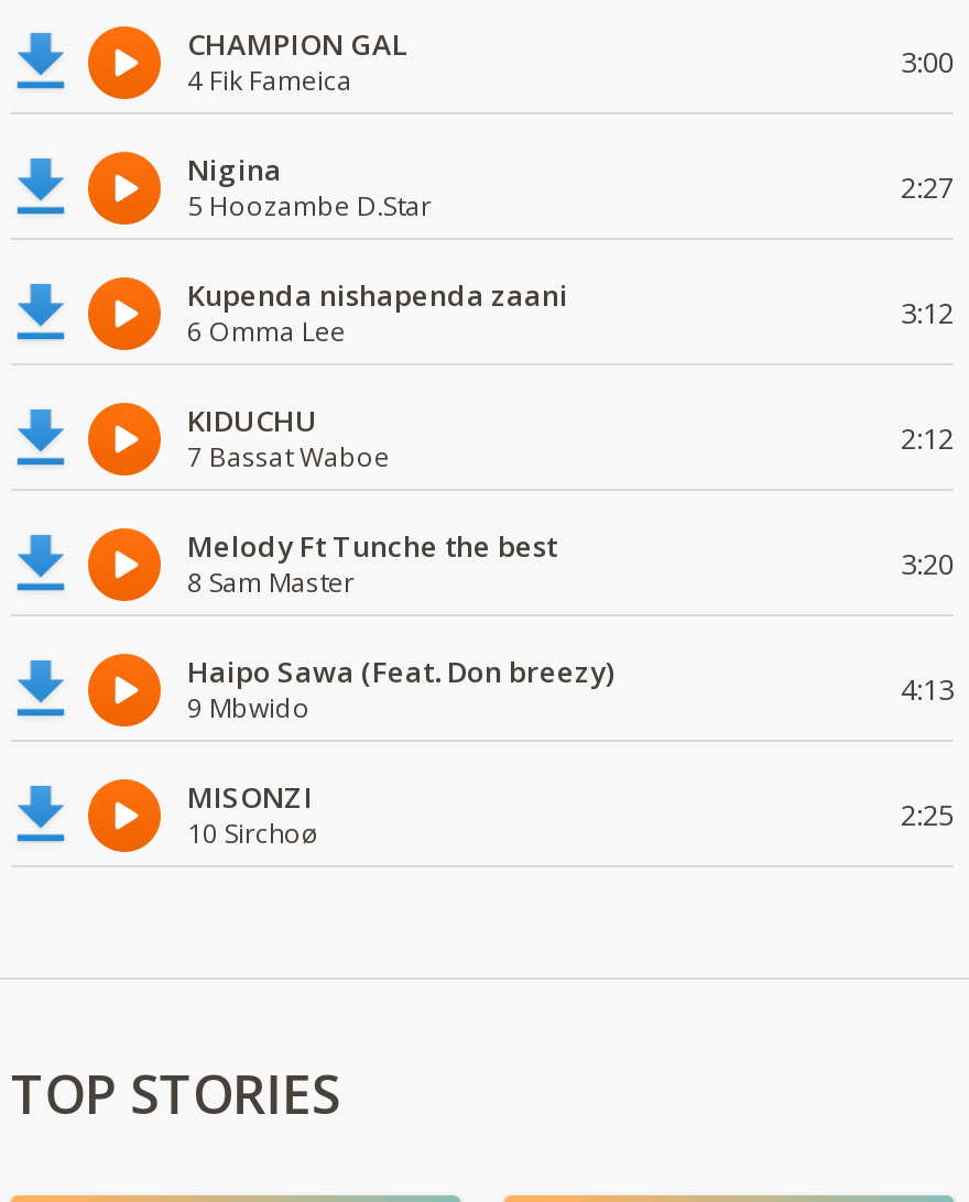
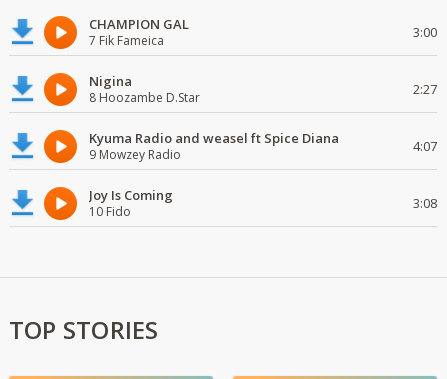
- 4 Fik Fameica
+ 7 Fik Fameica

- 5 Hoozambe D.Star
+ 8 Hoozambe D.Star

- Kupenda nishapenda zaani
- 6 Omma Lee
- 3:12
- KIDUCHU
- 7 Bassat Waboe
- 2:12
- Melody Ft Tunche the best
- 8 Sam Master
- 3:20
- Haipo Sawa (Feat. Don breezy)
- 9 Mbwido
- 4:13
- MISONZI
- 10 Sirchoø
- 2:25
+ Kyuma Radio and weasel ft Spice Diana
+ 9 Mowzey Radio
+ 4:07
+ Joy Is Coming
+ 10 Fido
+ 3:08
